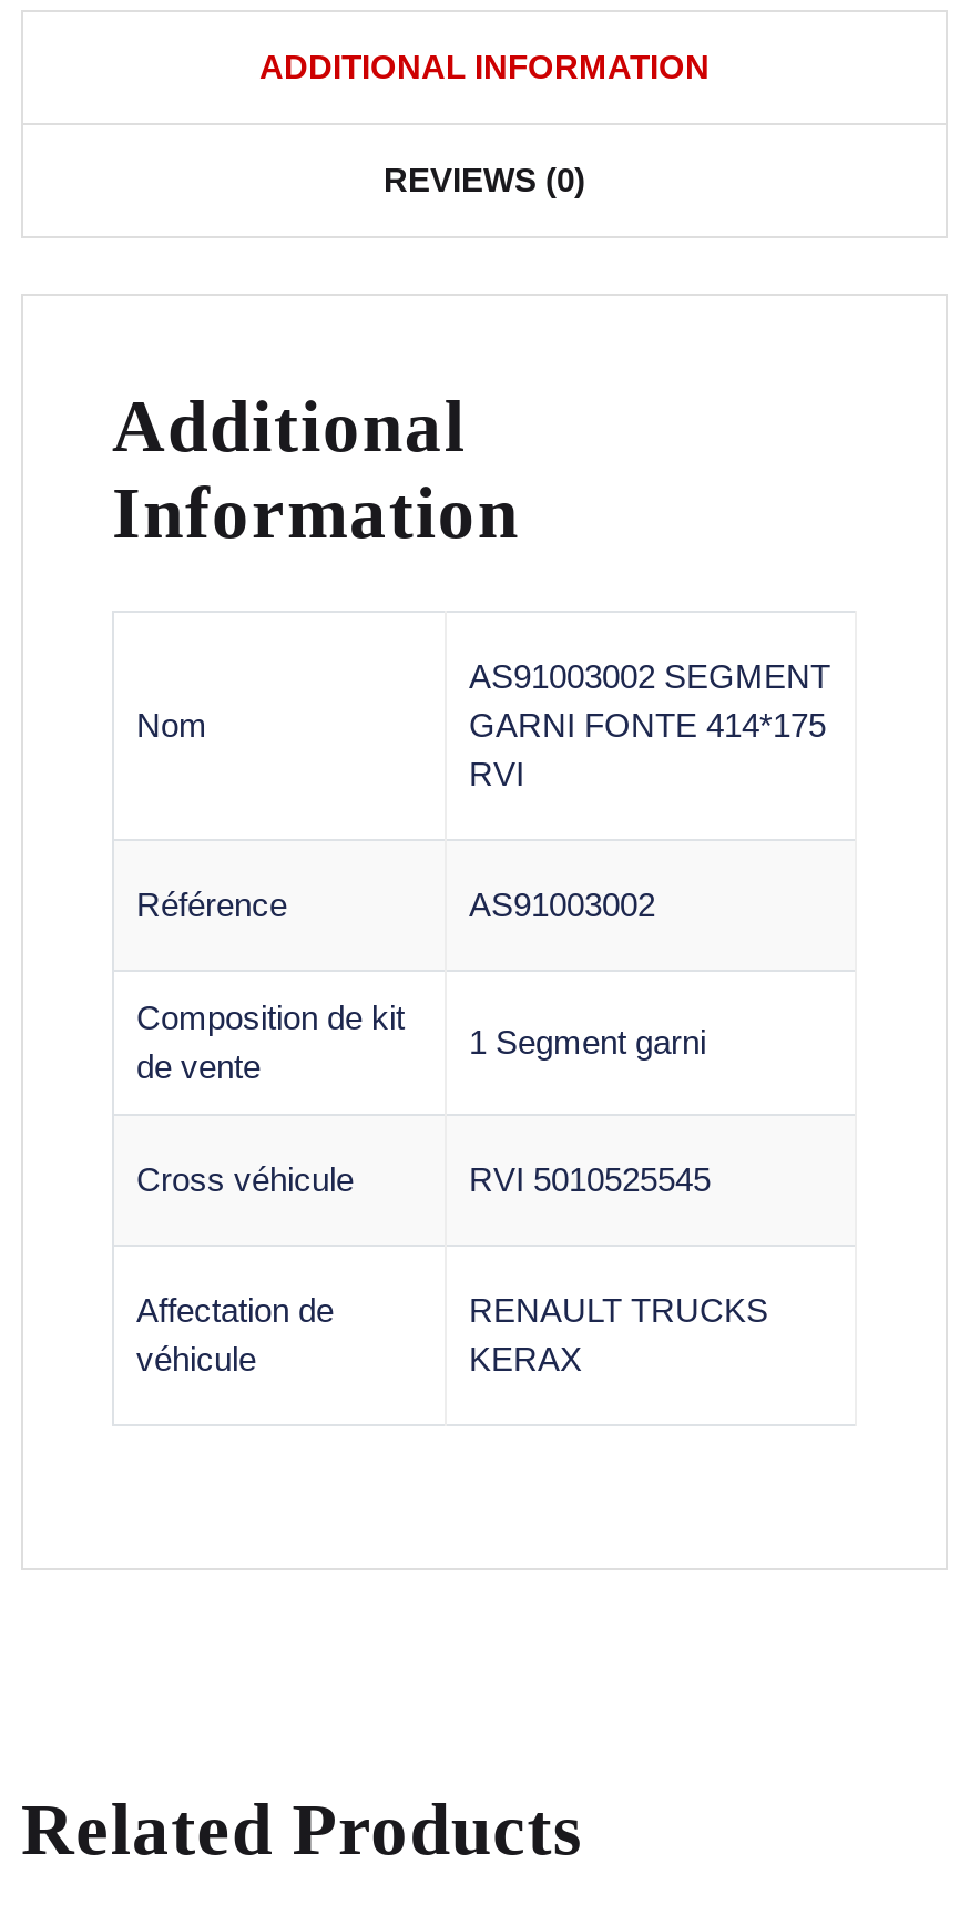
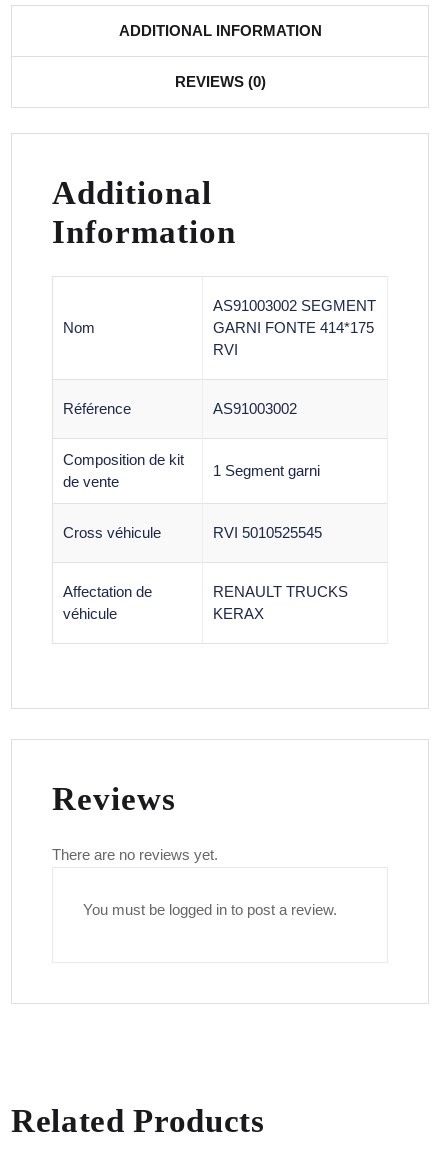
+ Reviews
+ There are no reviews yet.
+ You must be logged in to post a review.
